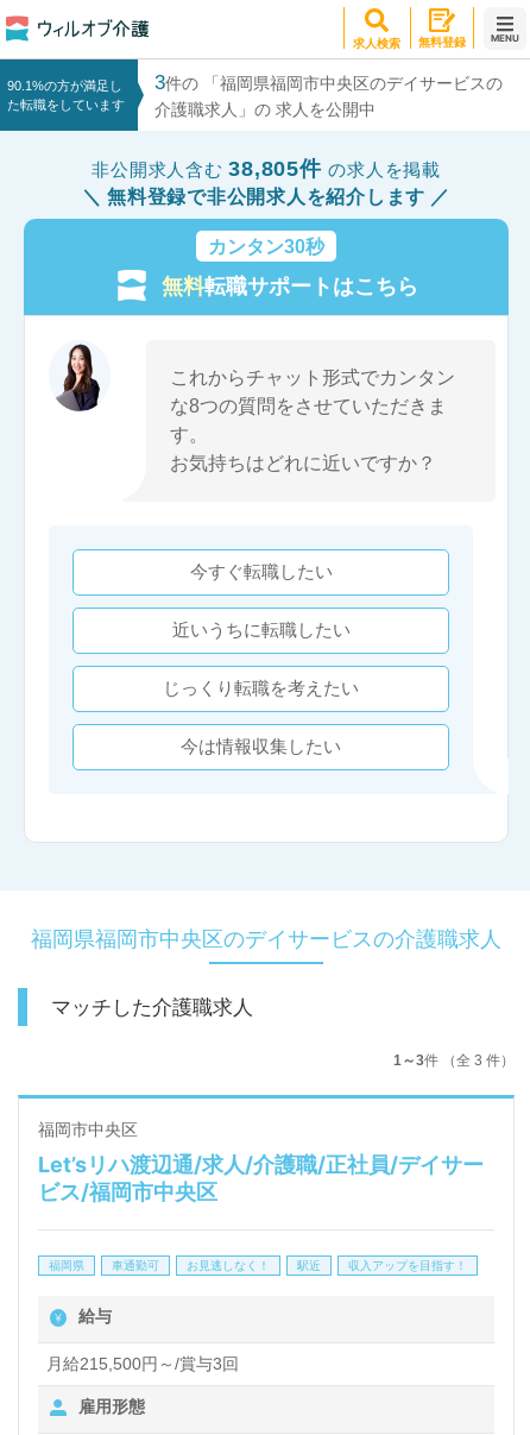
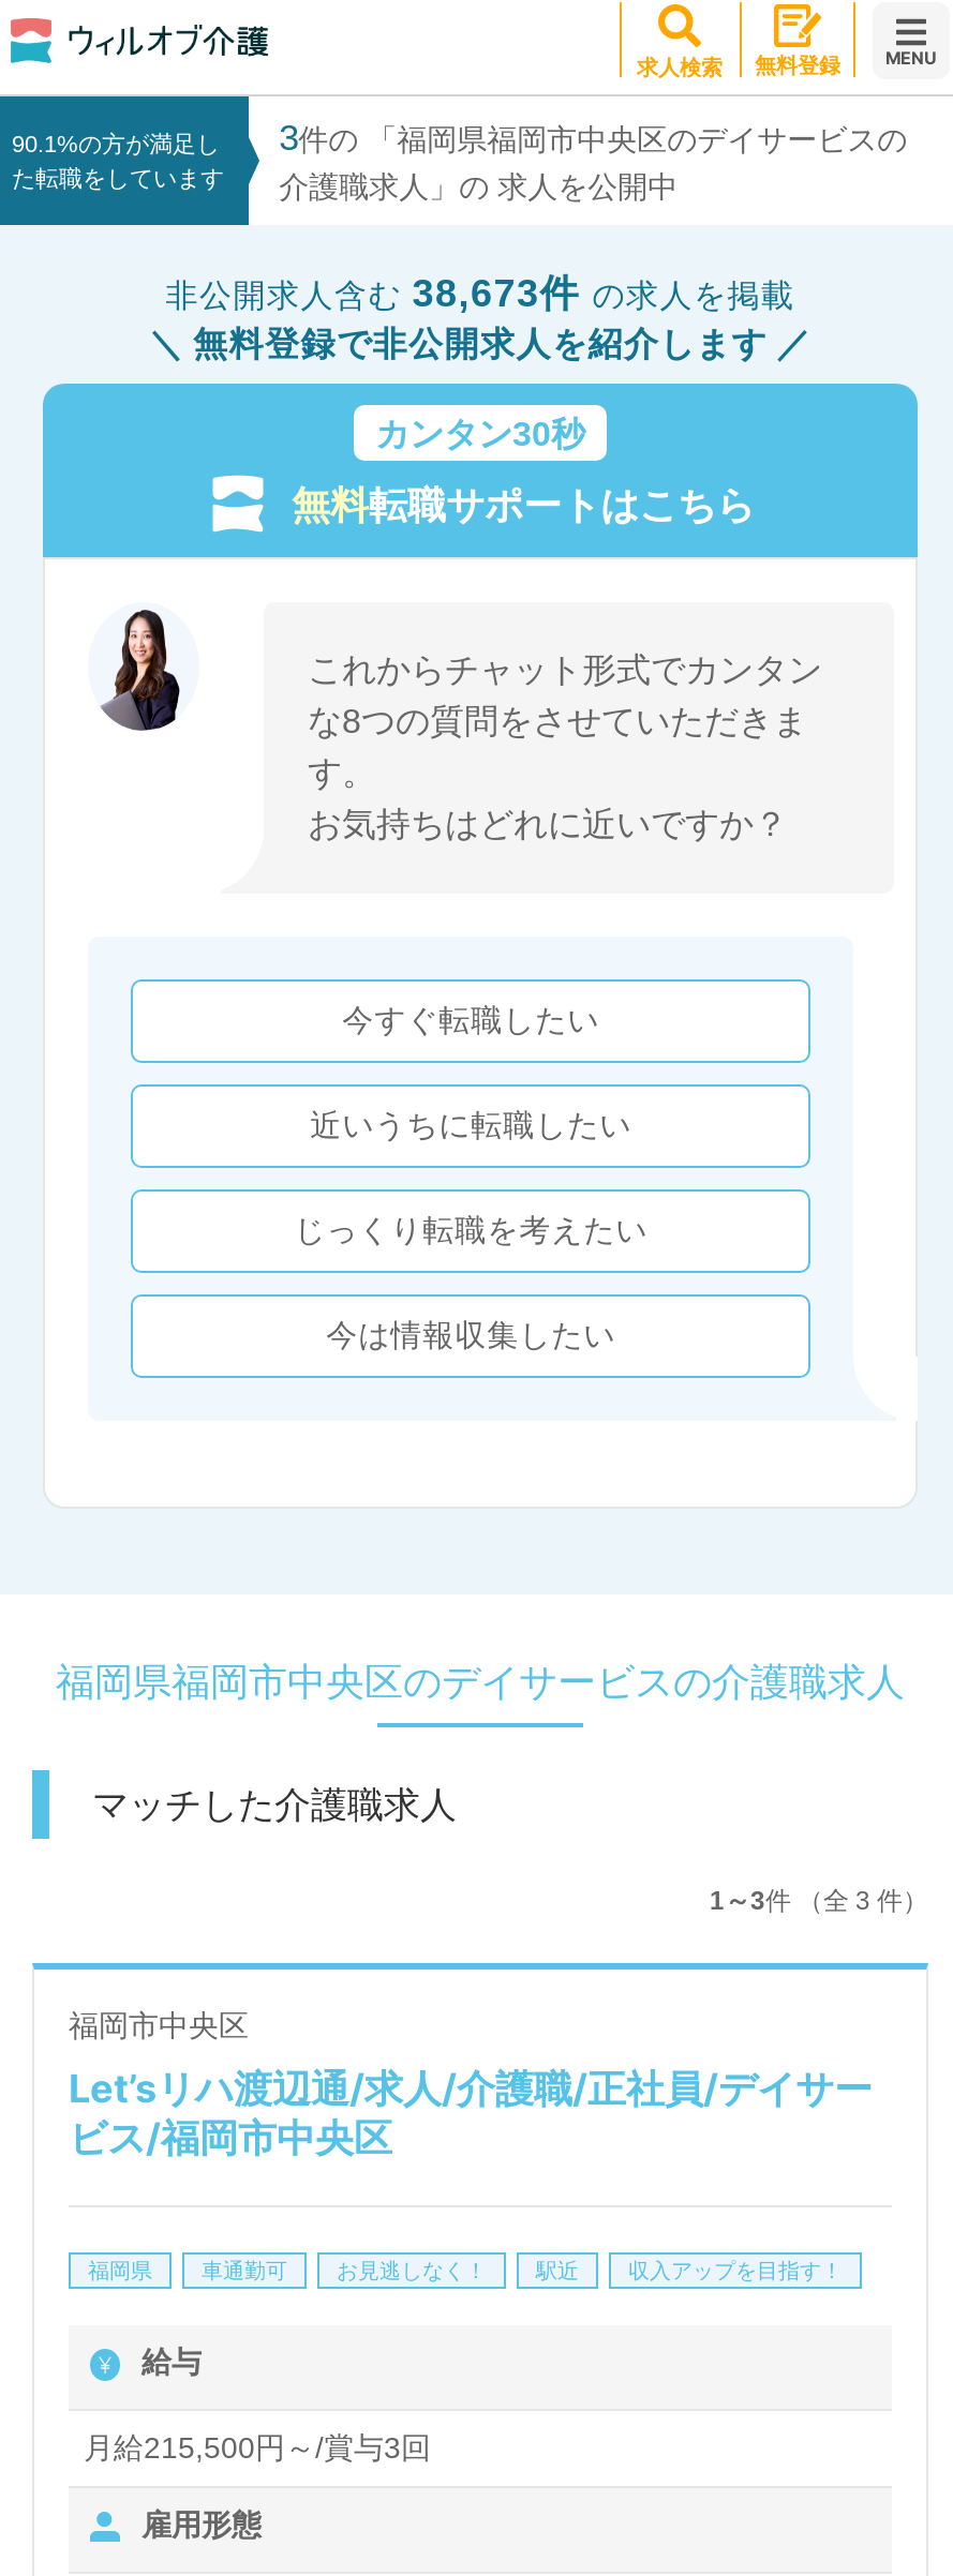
- 非公開求人含む38,805件の求人を掲載
+ 非公開求人含む38,673件の求人を掲載
